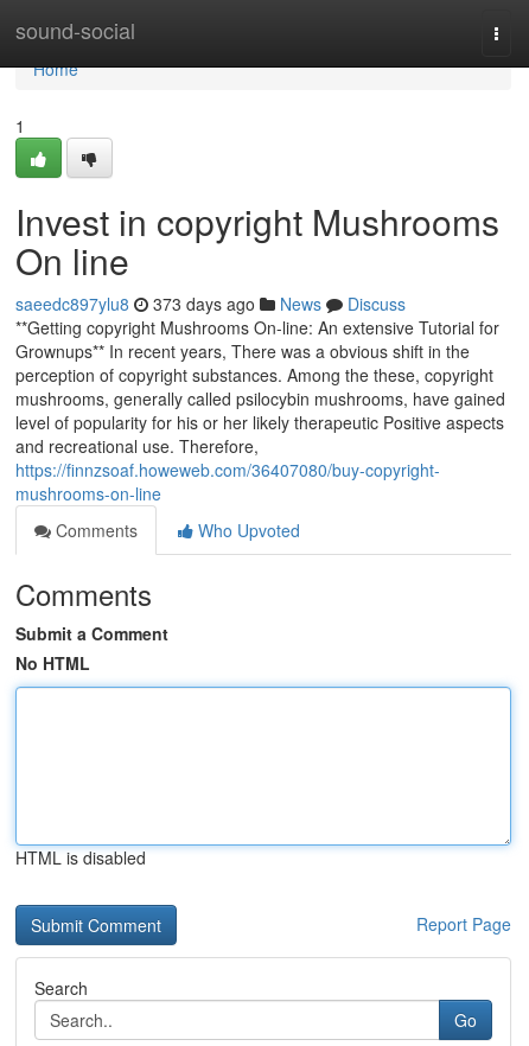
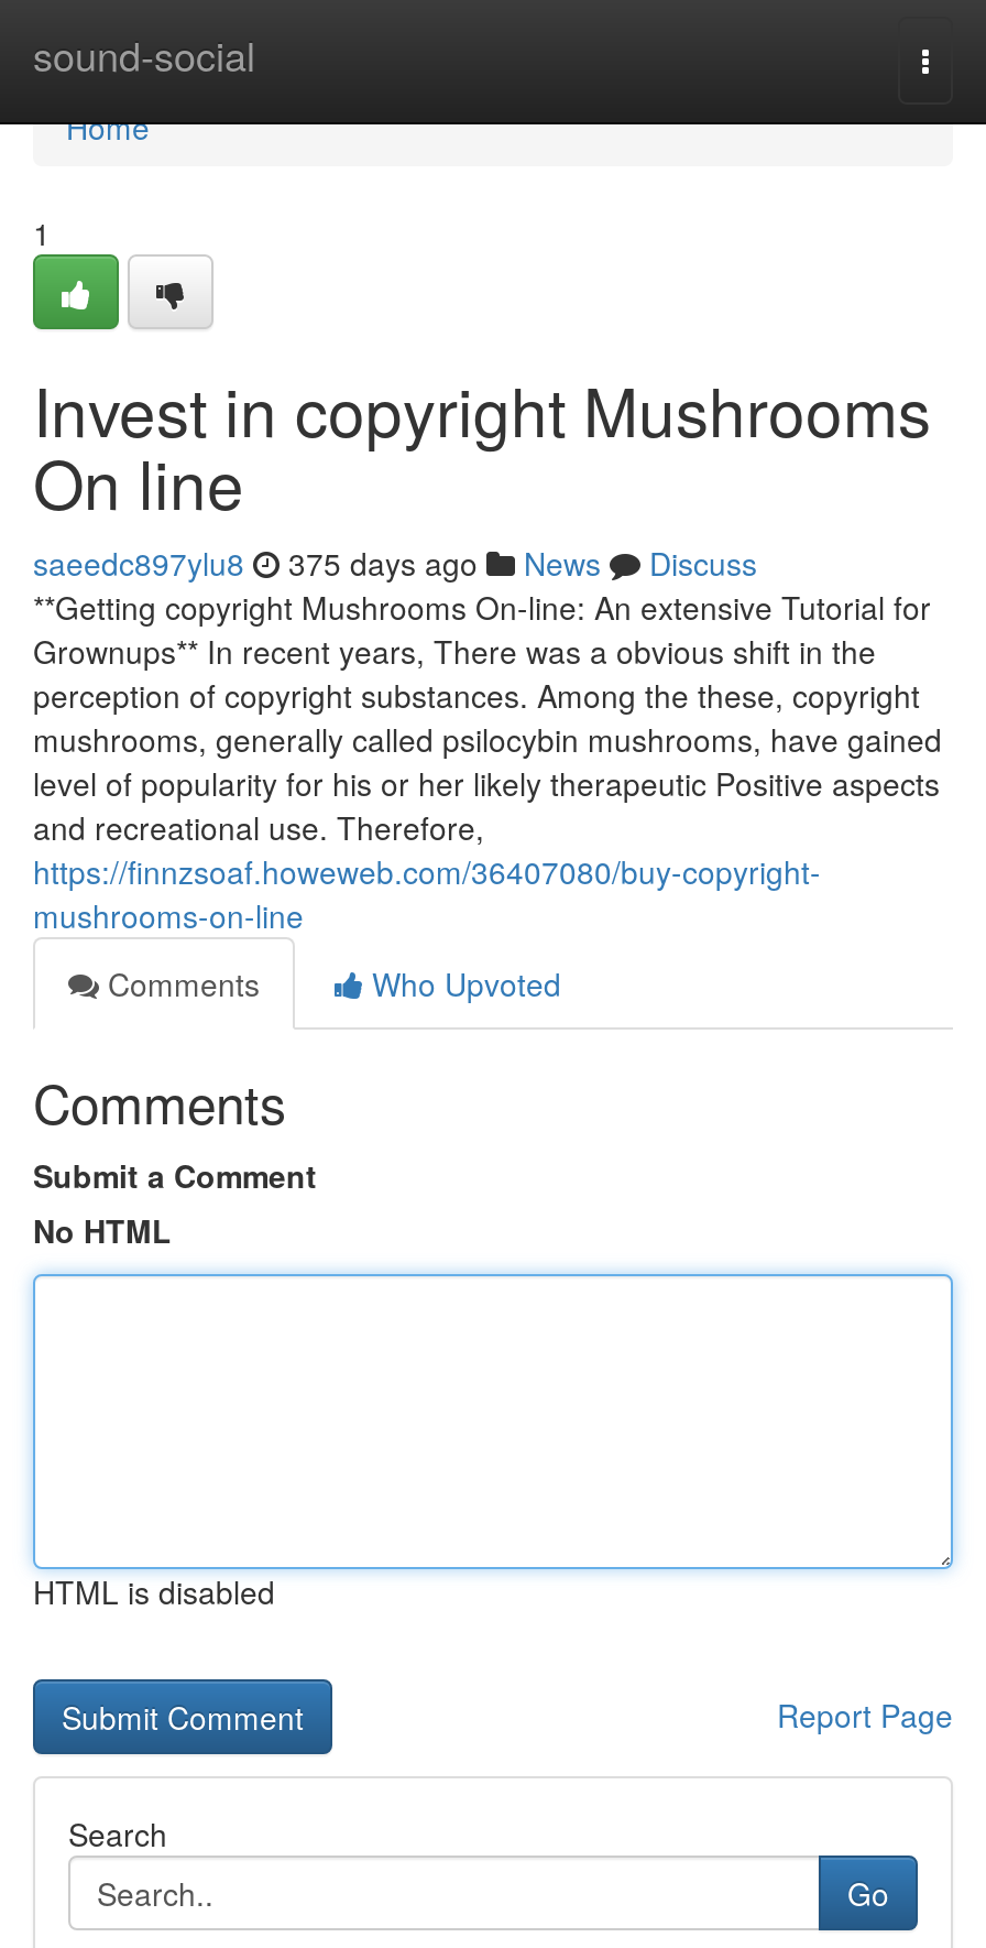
- saeedc897ylu8 373 days ago News Discuss
+ saeedc897ylu8 375 days ago News Discuss
